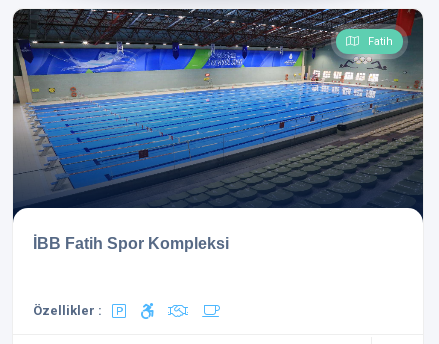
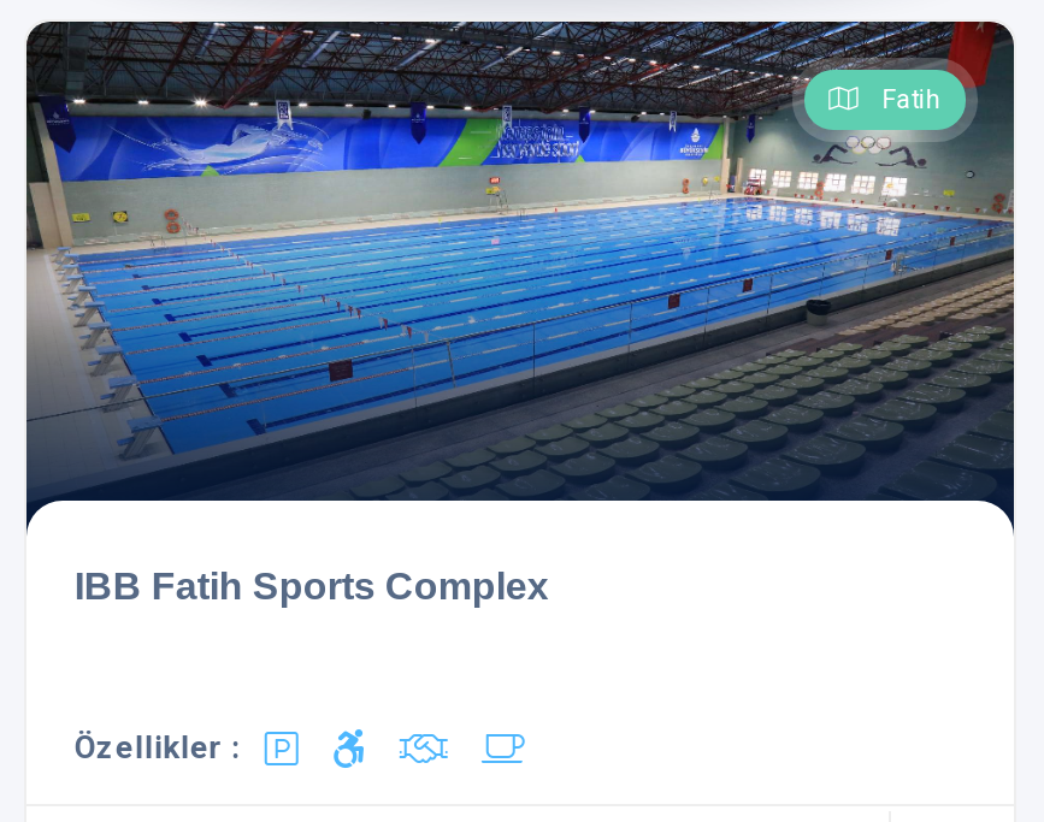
- İBB Fatih Spor Kompleksi
+ IBB Fatih Sports Complex
